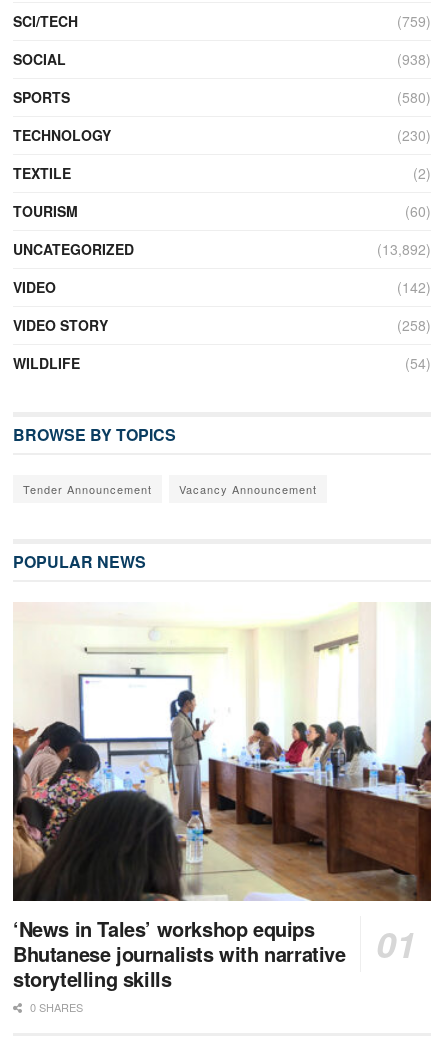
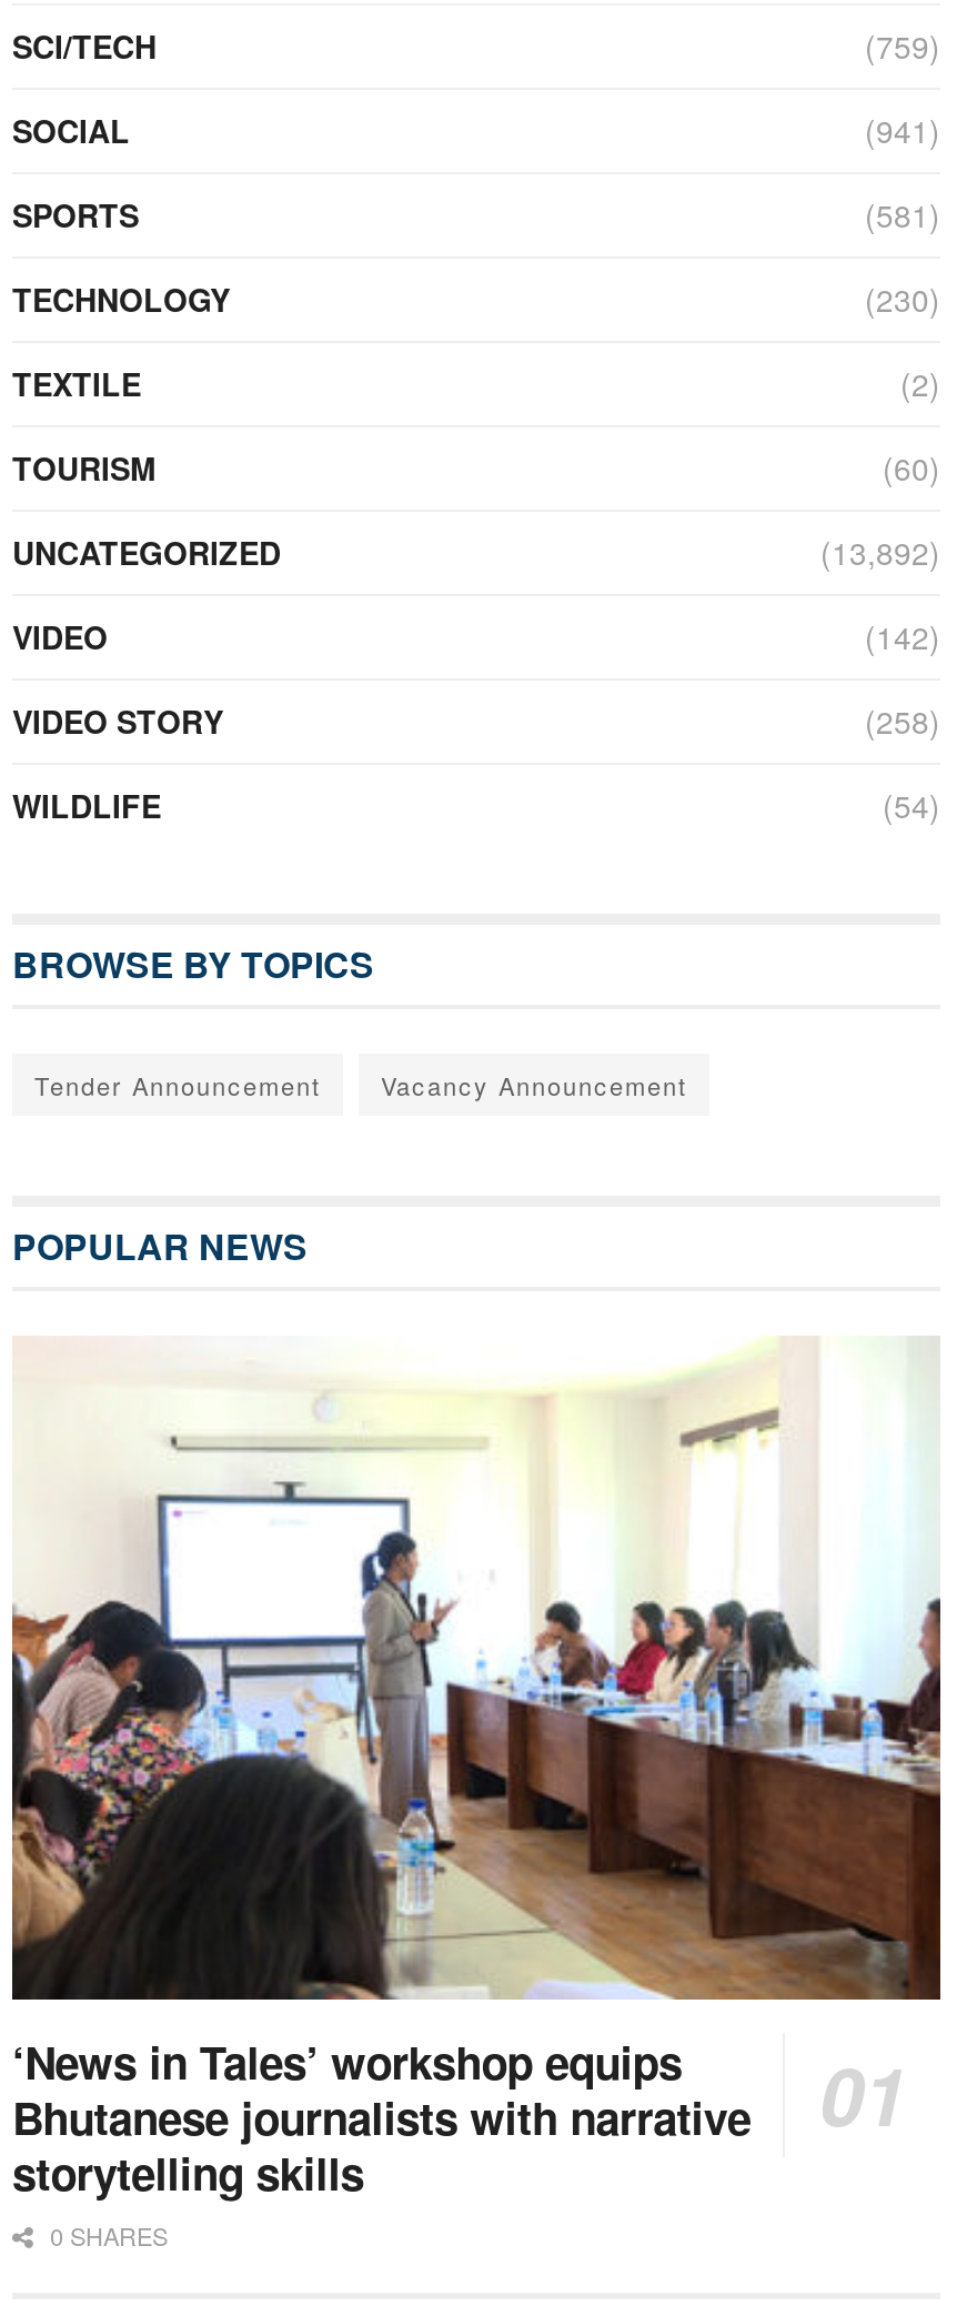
- (938)
+ (941)

- (580)
+ (581)
